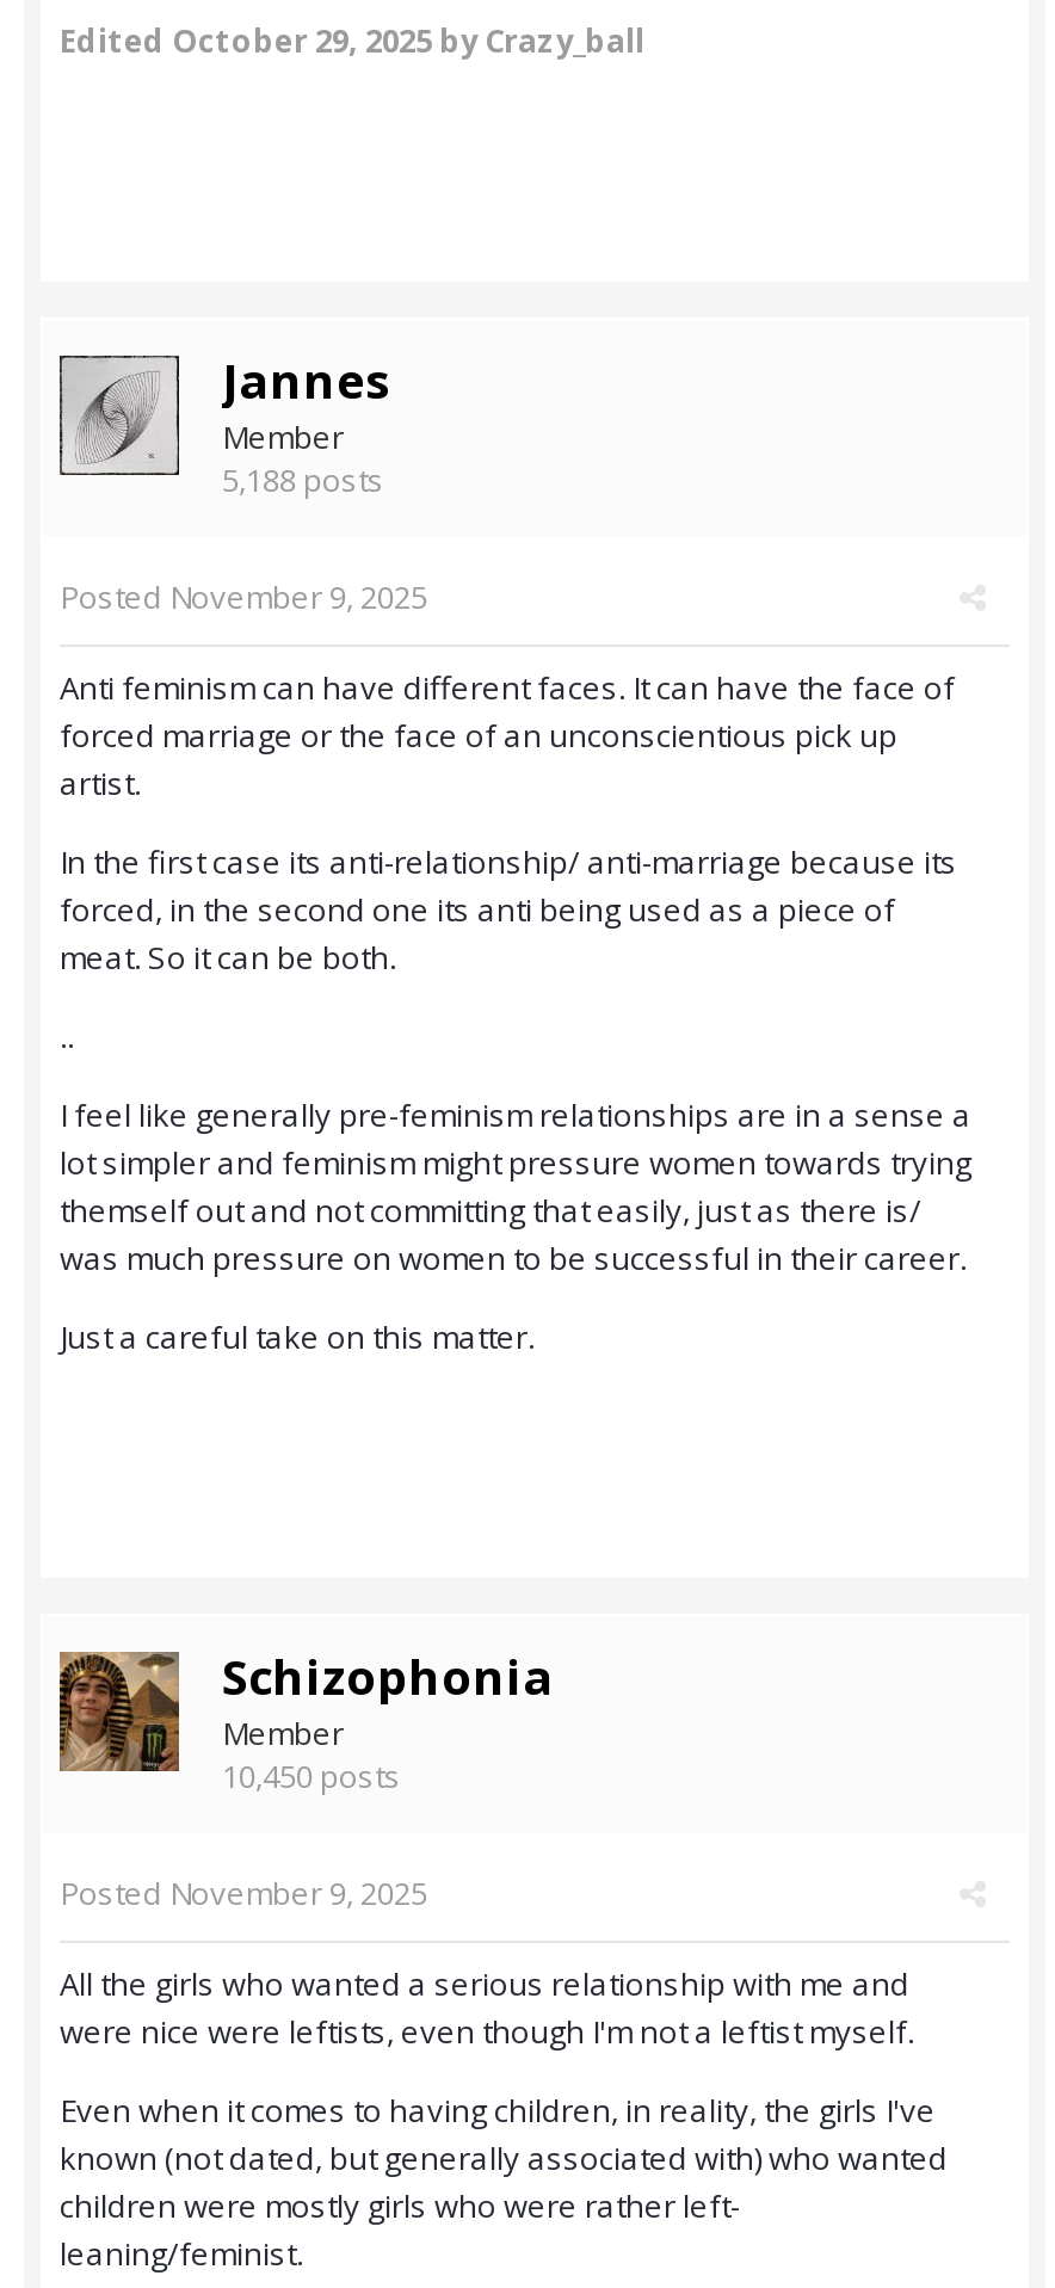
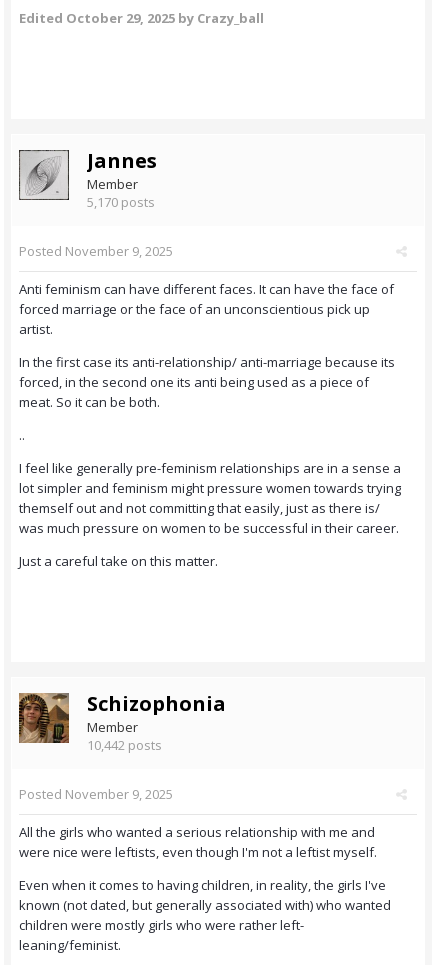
- 5,188 posts
+ 5,170 posts

- 10,450 posts
+ 10,442 posts
